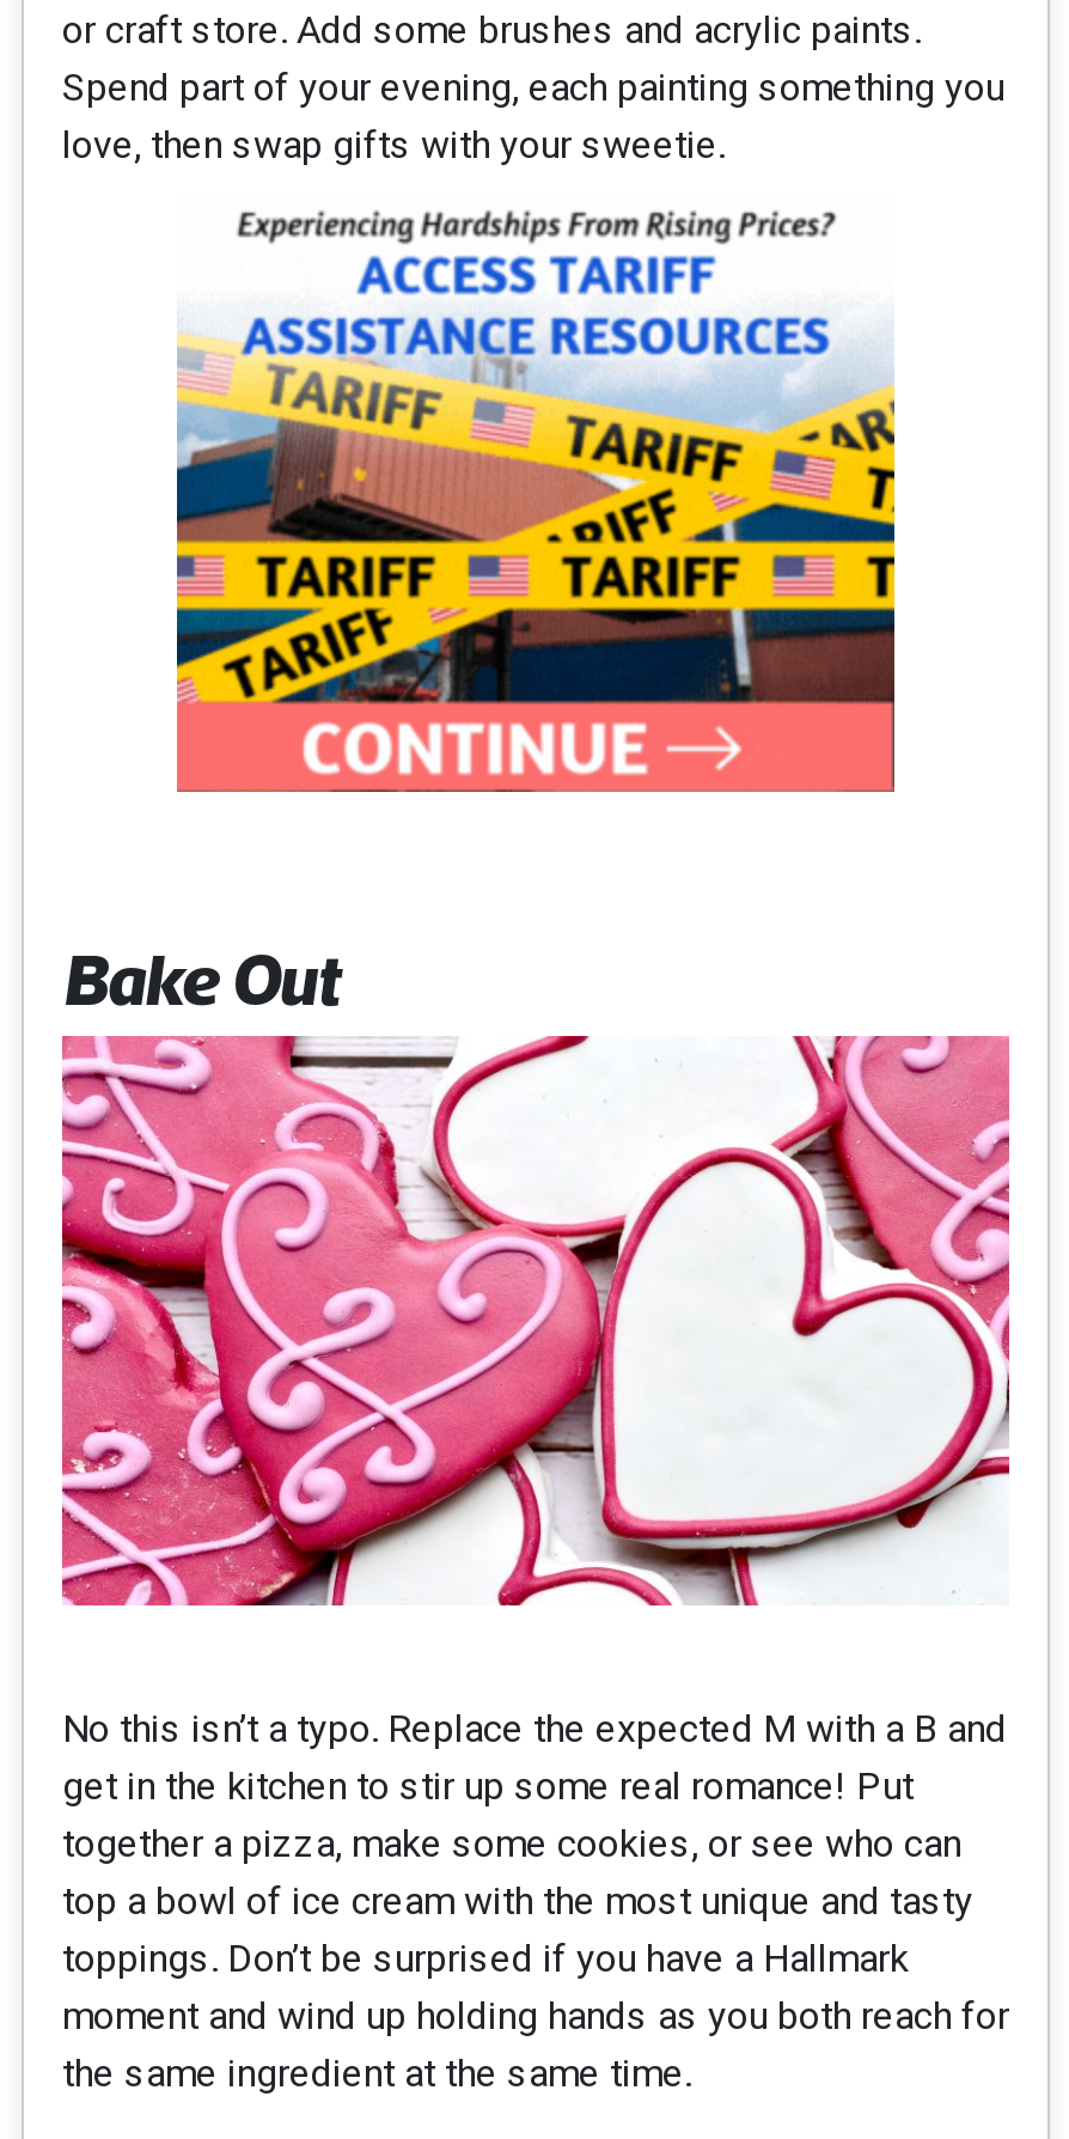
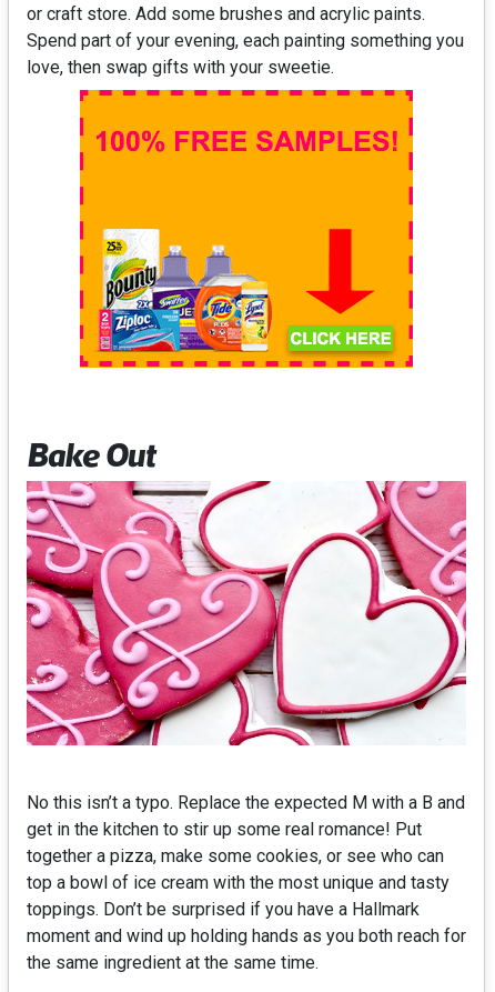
- [image]
+ [image]
